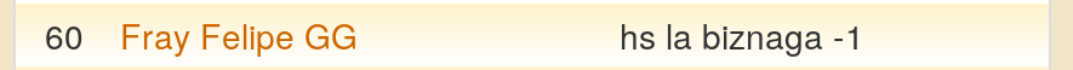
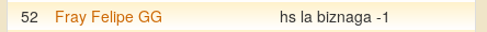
- 60 Fray Felipe GG
+ 52 Fray Felipe GG
